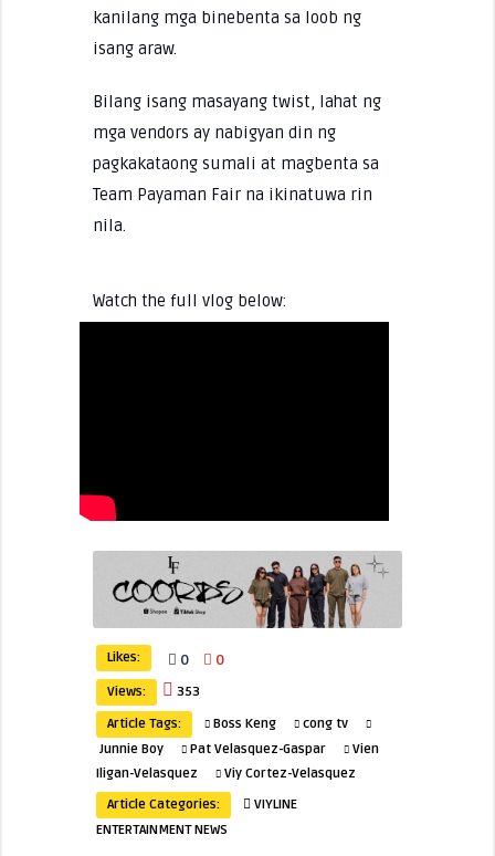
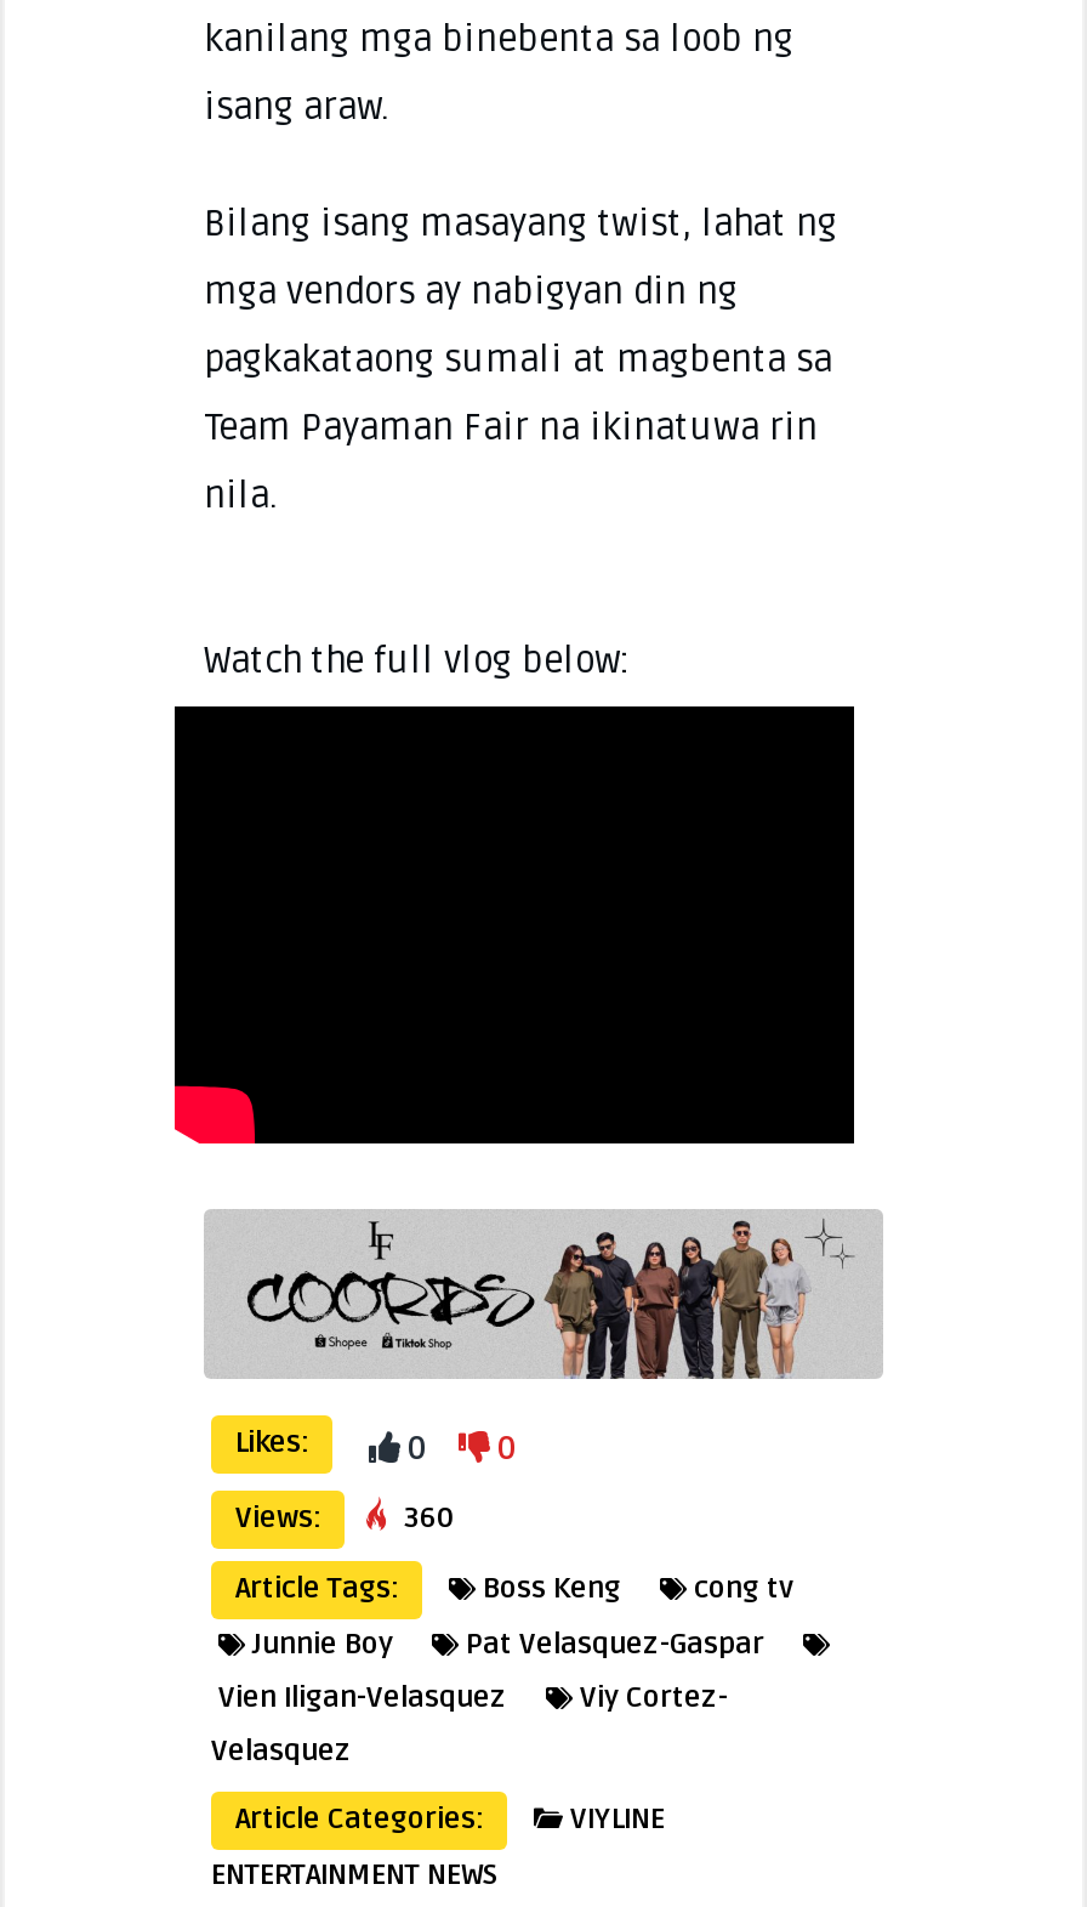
- 353
+ 360
